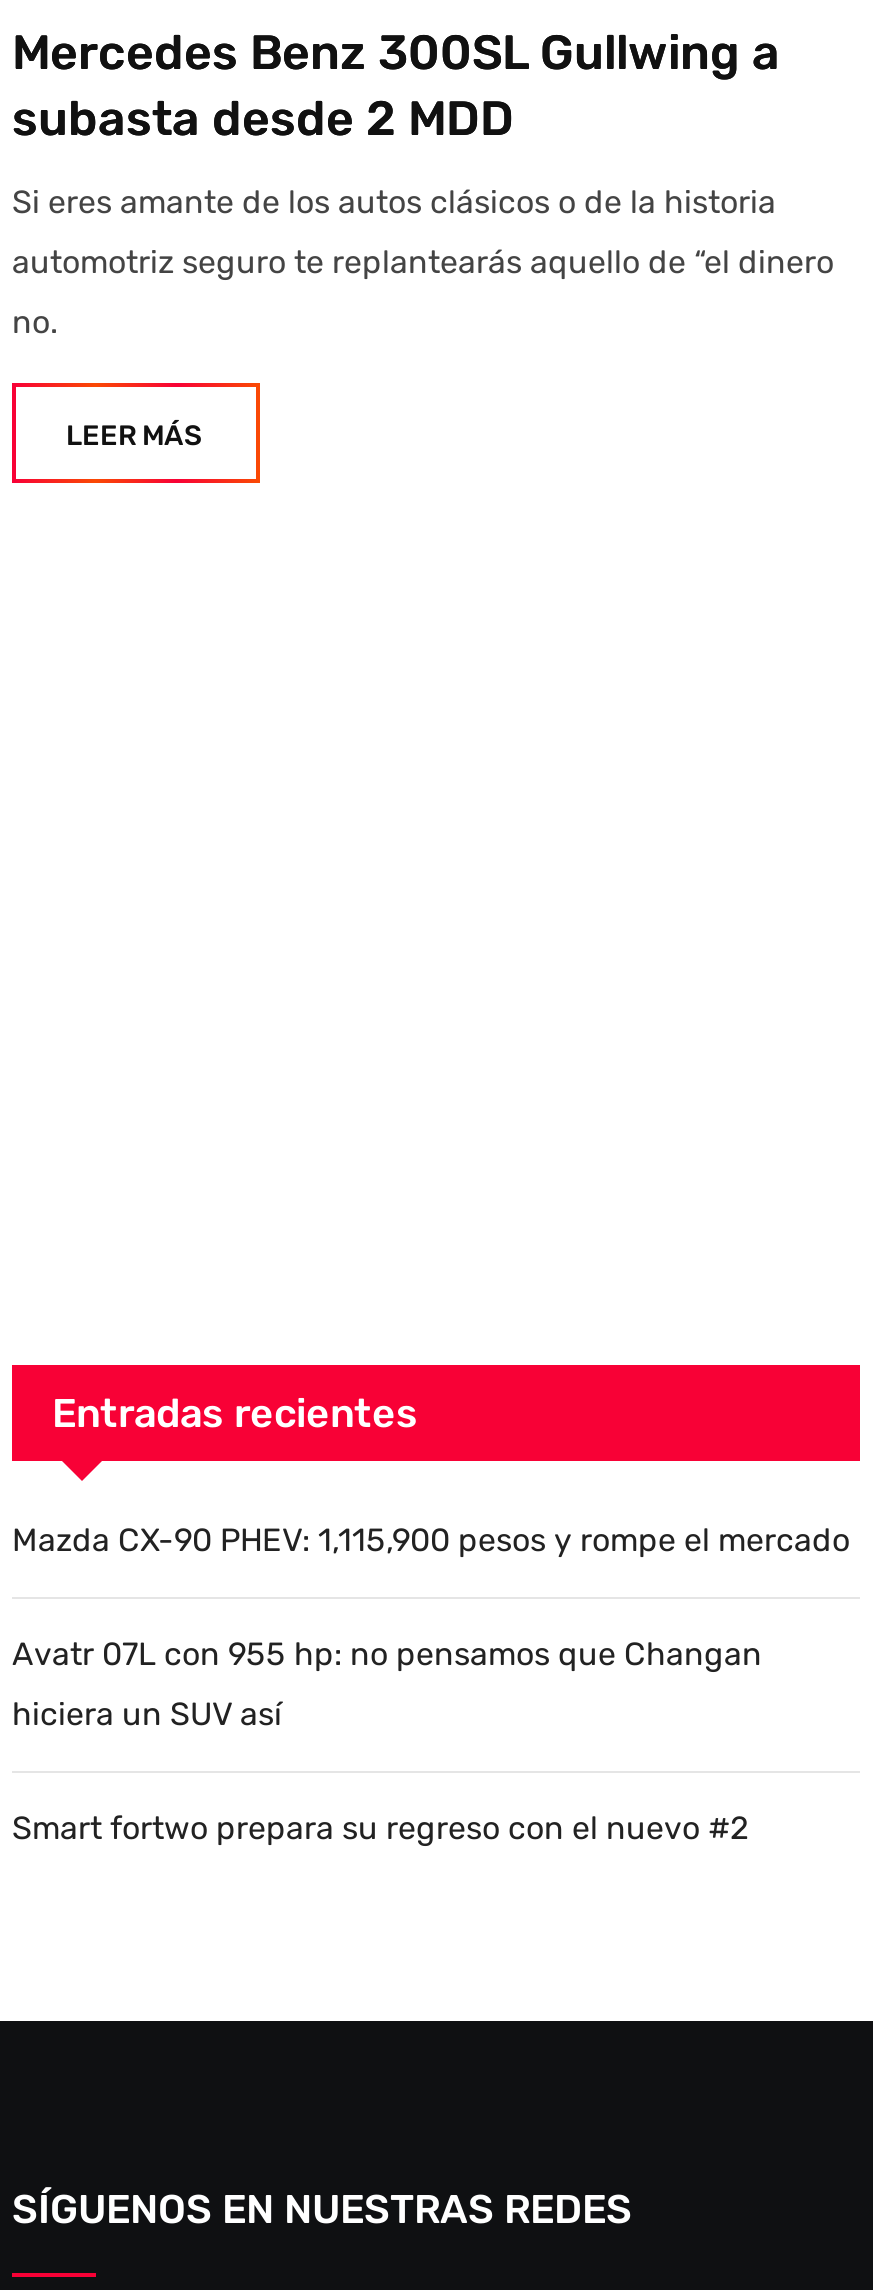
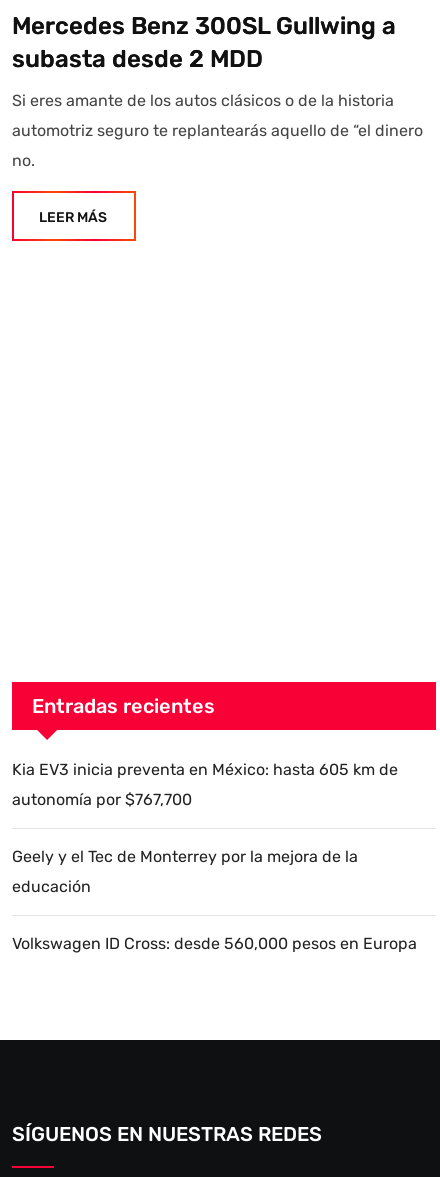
- Mazda CX-90 PHEV: 1,115,900 pesos y rompe el mercado
- Avatr 07L con 955 hp: no pensamos que Changan
- hiciera un SUV así
- Smart fortwo prepara su regreso con el nuevo #2
+ Kia EV3 inicia preventa en México: hasta 605 km de
+ autonomía por $767,700
+ Geely y el Tec de Monterrey por la mejora de la
+ educación
+ Volkswagen ID Cross: desde 560,000 pesos en Europa
